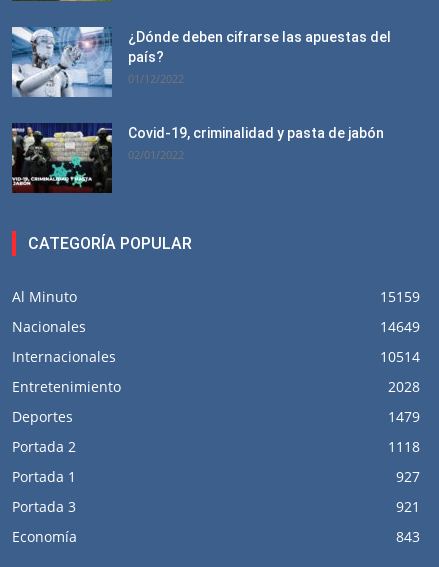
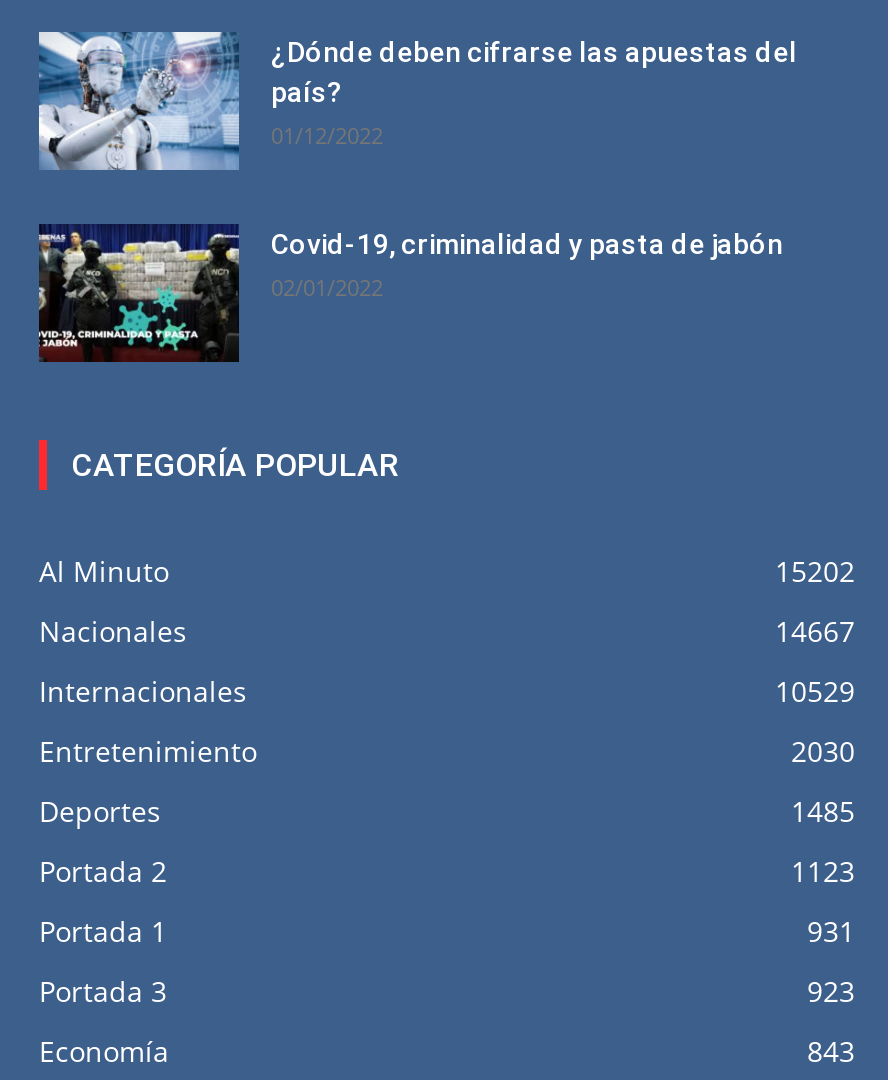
- 15159
+ 15202

- 14649
+ 14667

- 10514
+ 10529

- 2028
+ 2030

- 1479
+ 1485

- 1118
+ 1123

- 927
+ 931

- 921
+ 923
